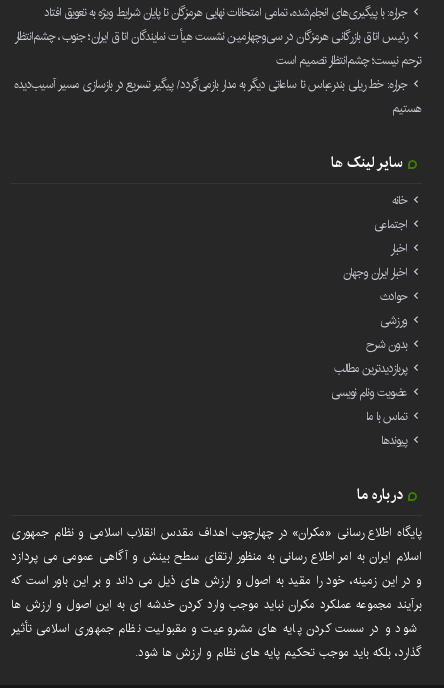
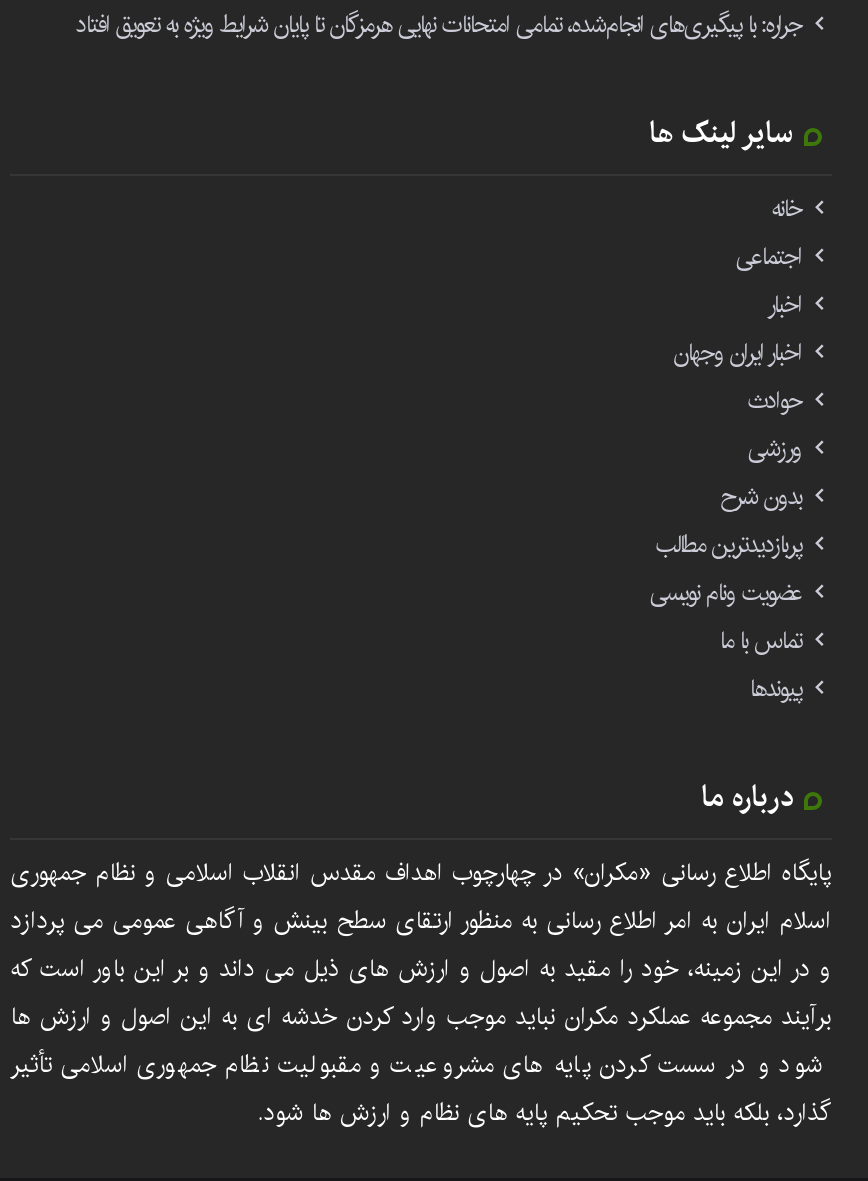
- رئیس اتاق بازرگانی هرمزگان در سی‌وچهارمین نشست هیأت نمایندگان اتاق ایران؛ جنوب، چشم‌انتظار
- ترحم نیست؛ چشم‌انتظار تصمیم است
- جراره: خط ریلی بندرعباس تا ساعاتی دیگر به مدار بازمی‌گردد/ پیگیر تسریع در بازسازی مسیر آسیب‌دیده
- هستیم
